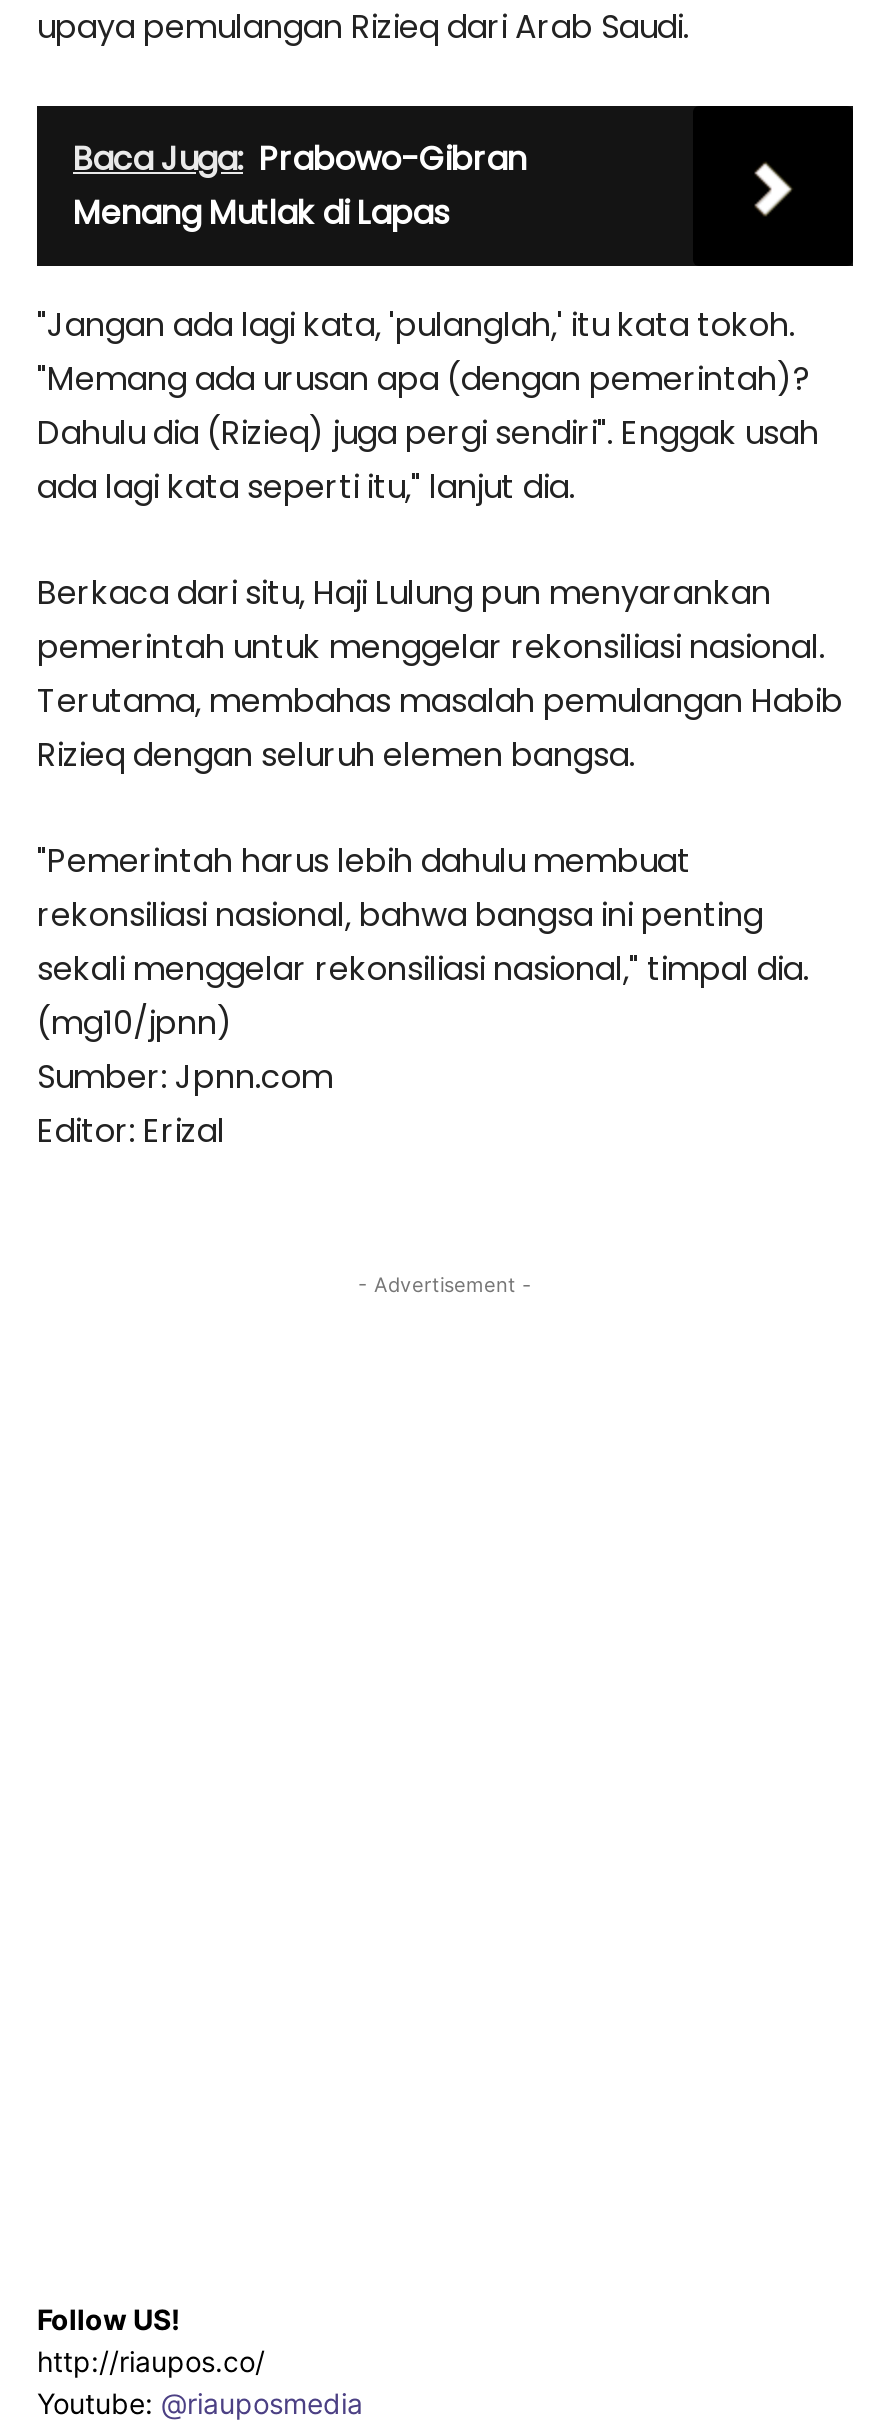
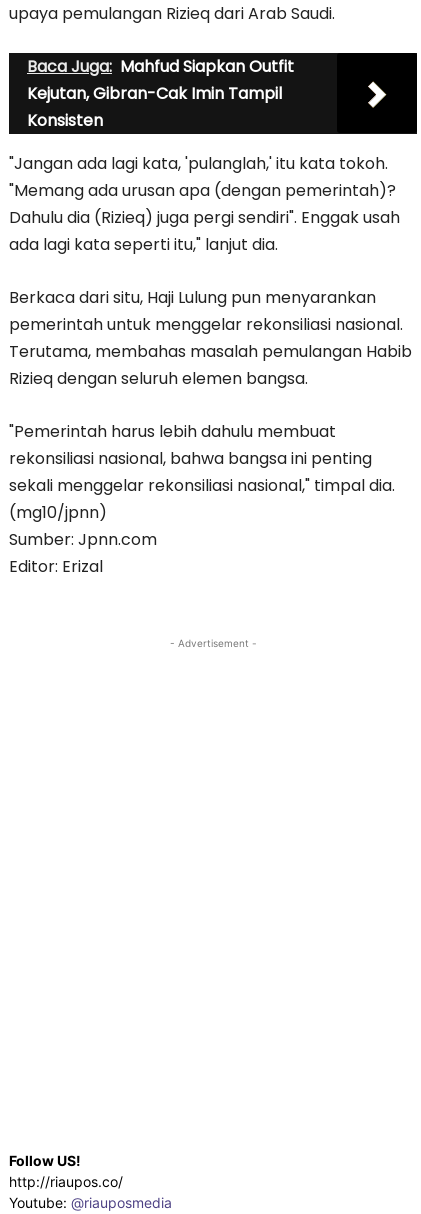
- Baca Juga: Prabowo-Gibran
- Menang Mutlak di Lapas
+ Baca Juga: Mahfud Siapkan Outfit
+ Kejutan, Gibran-Cak Imin Tampil
+ Konsisten
